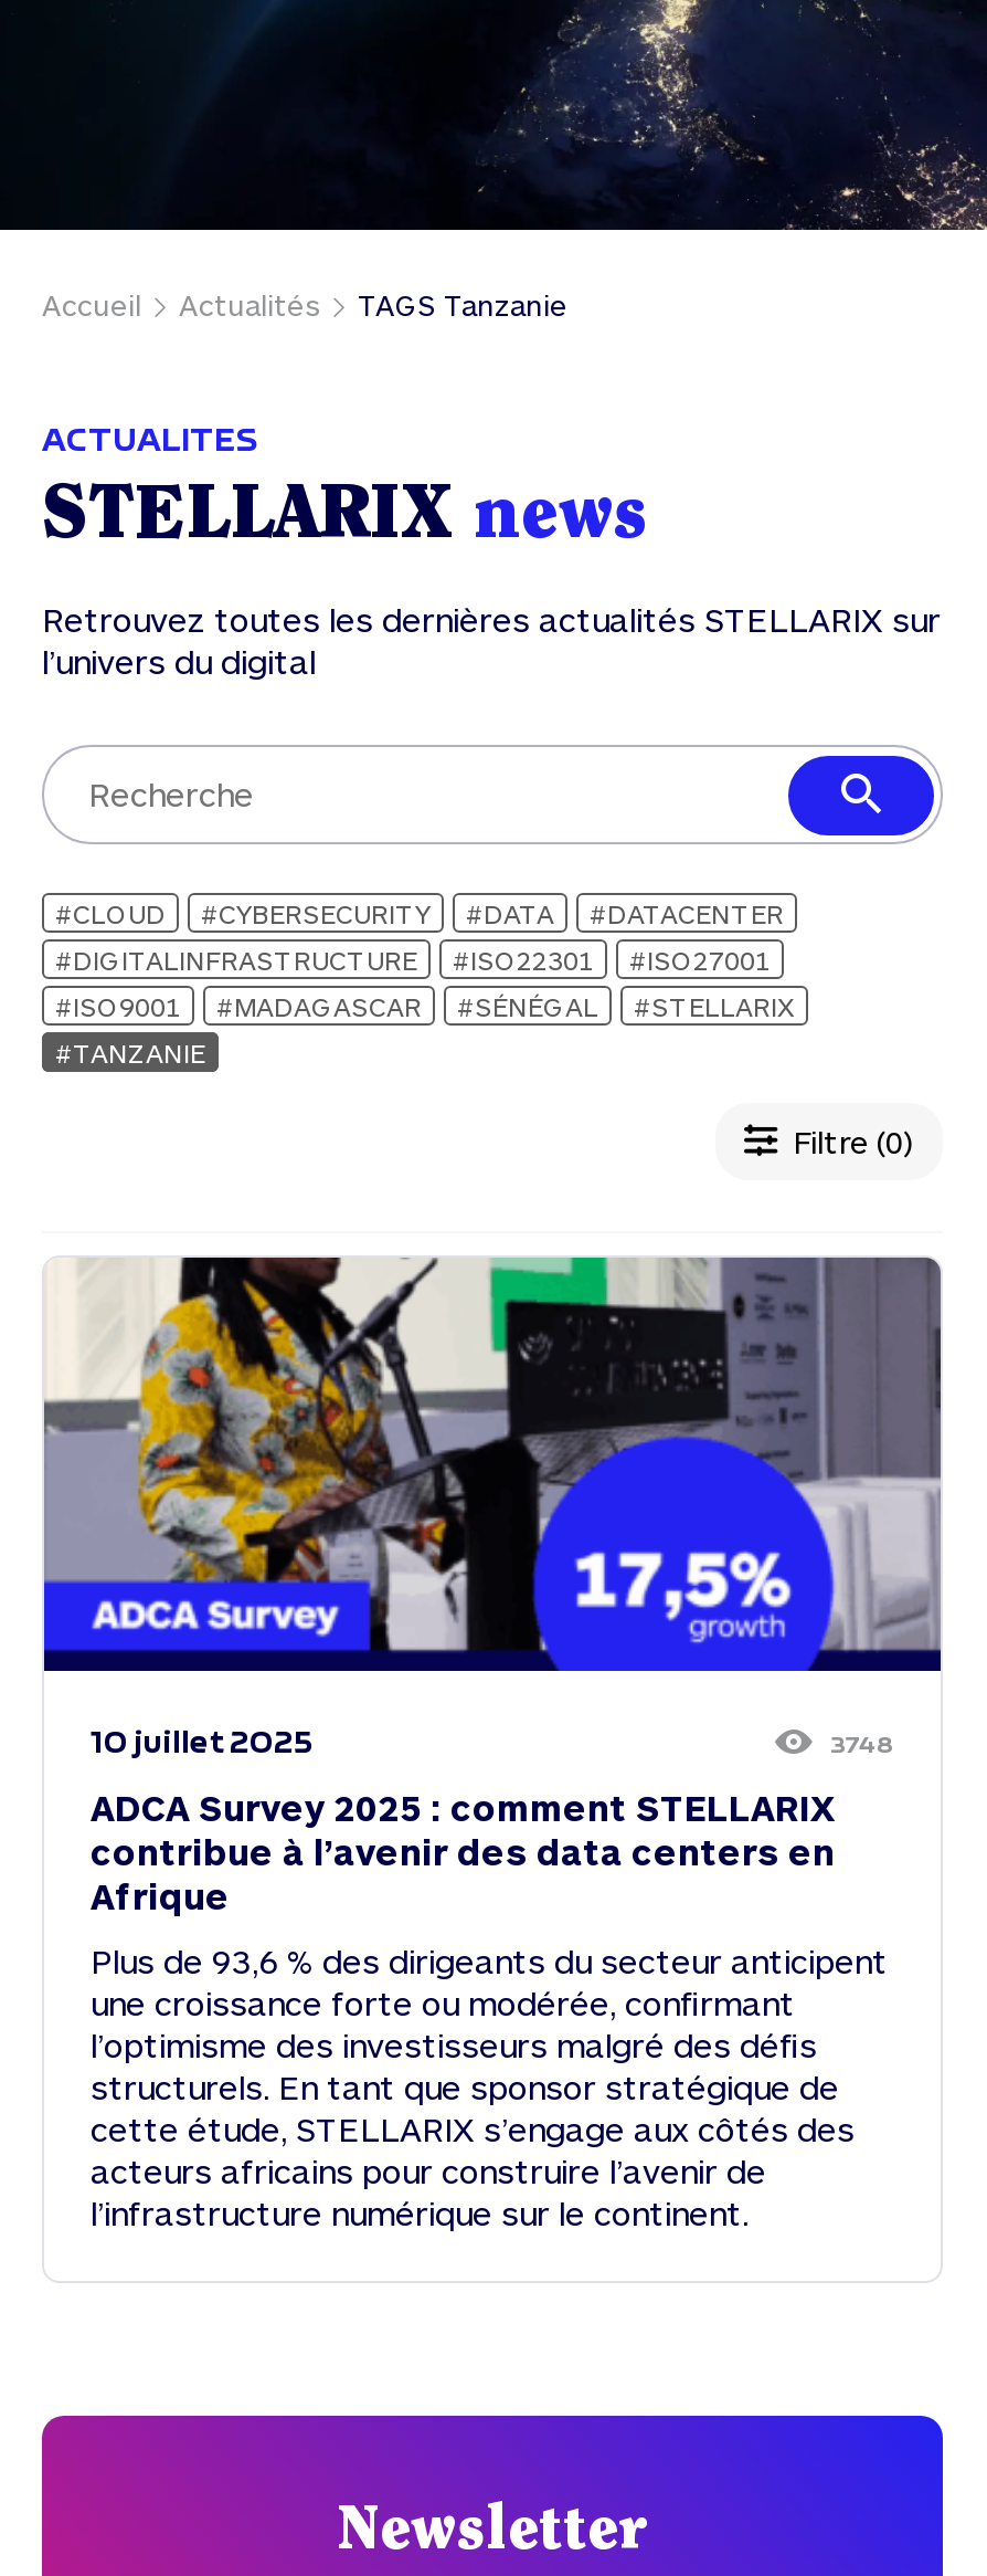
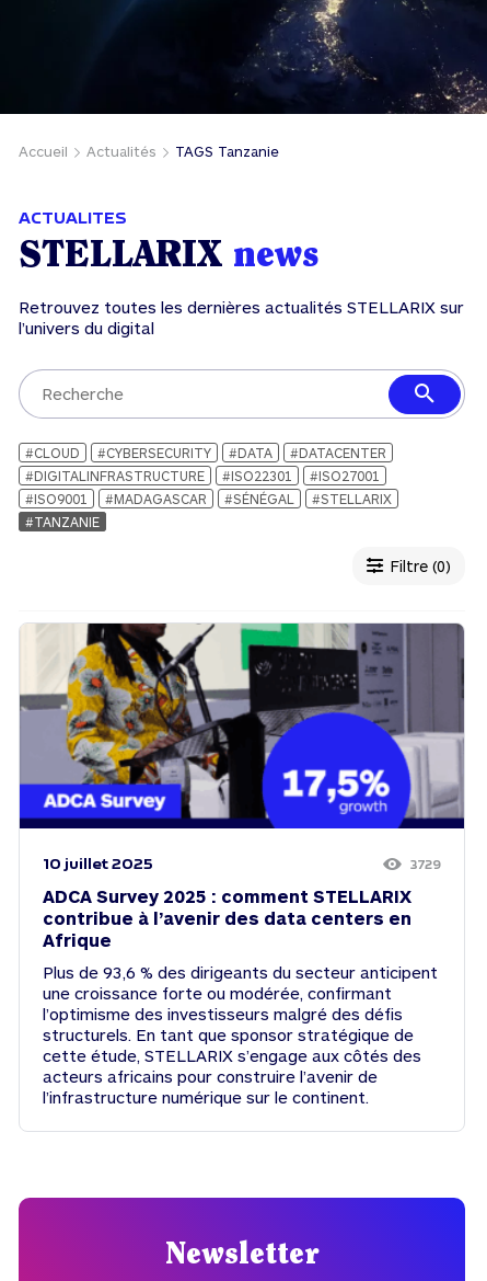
- 3748
+ 3729
